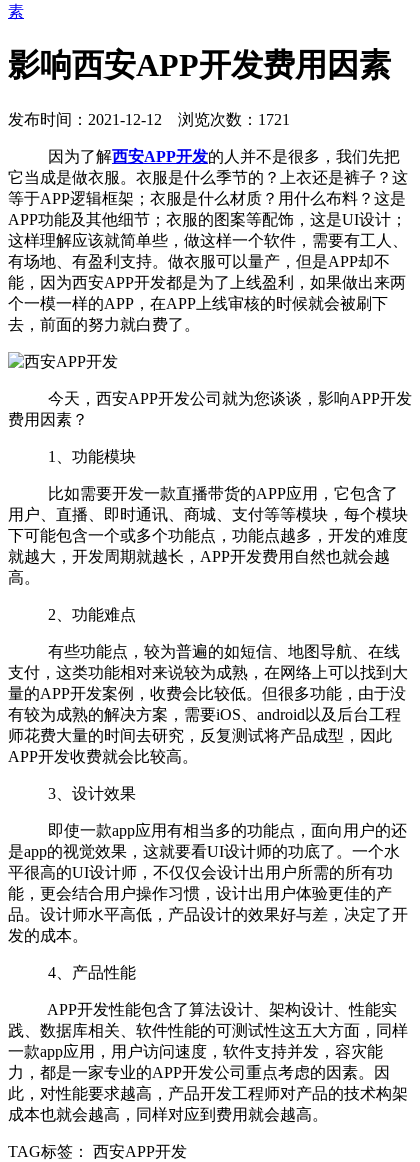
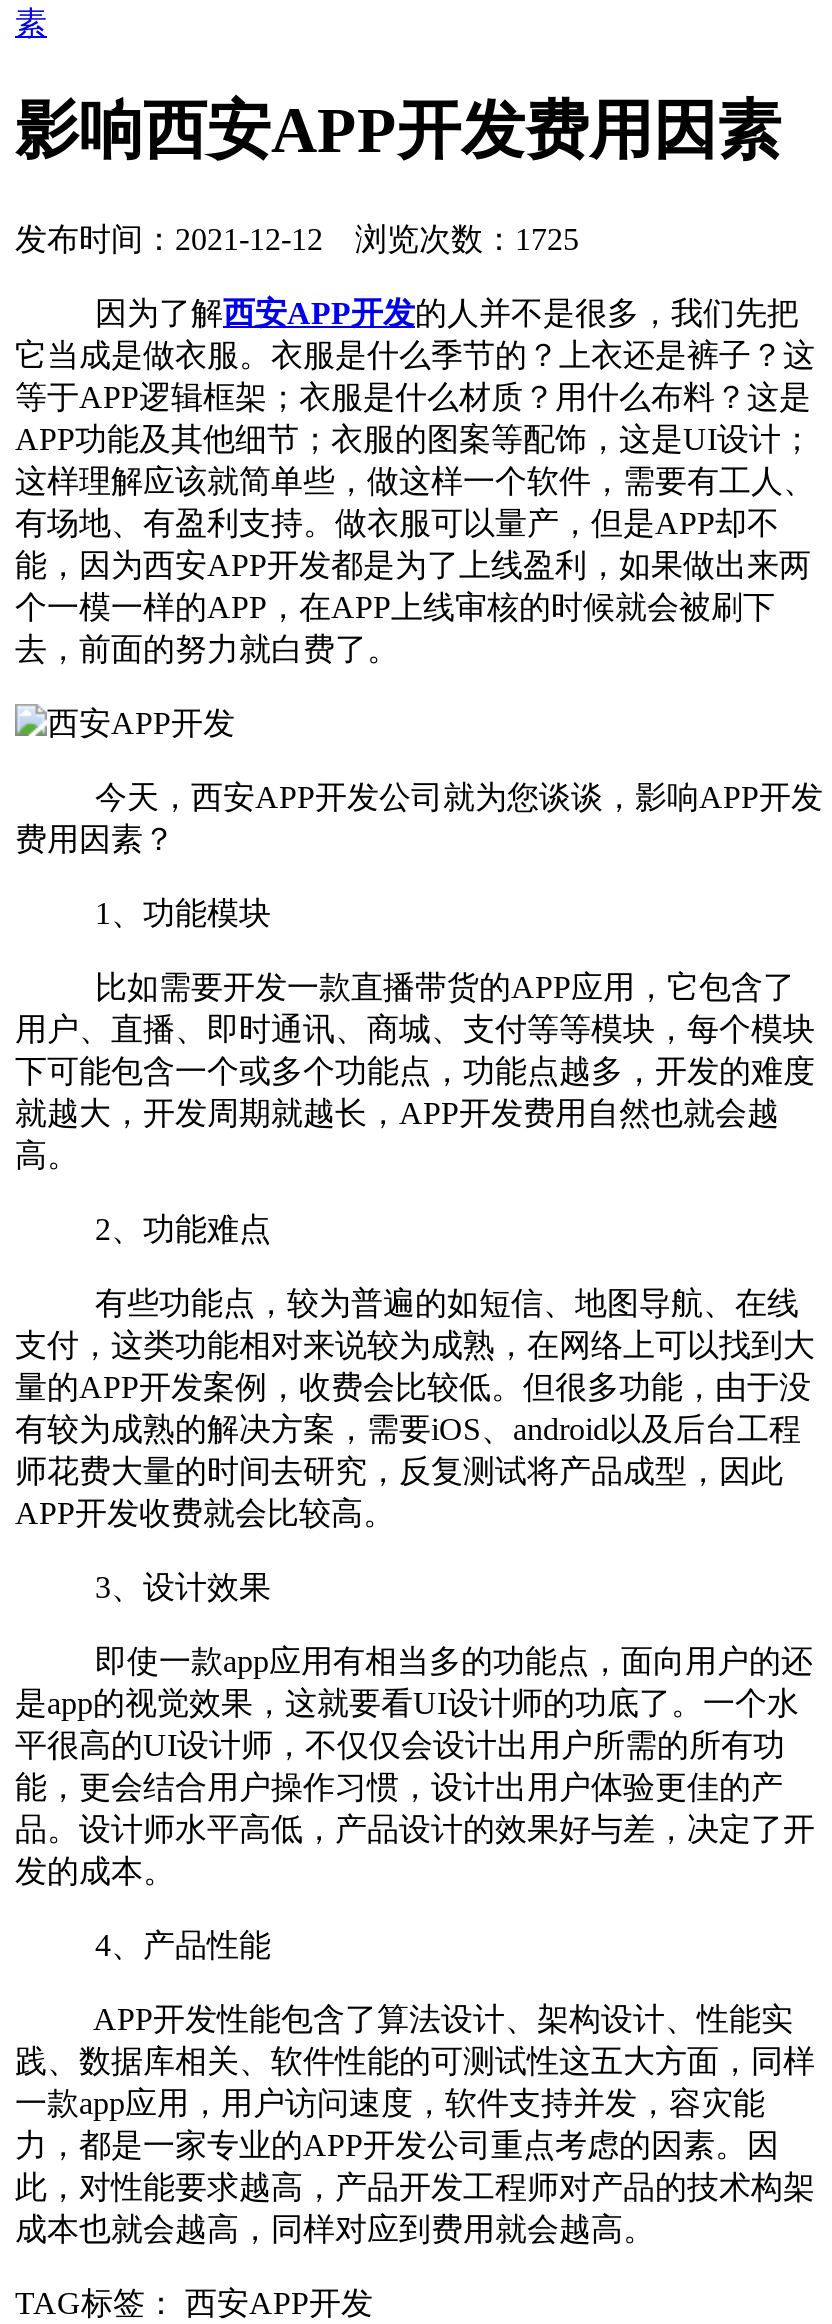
- 发布时间：2021-12-12 浏览次数：1721
+ 发布时间：2021-12-12 浏览次数：1725
